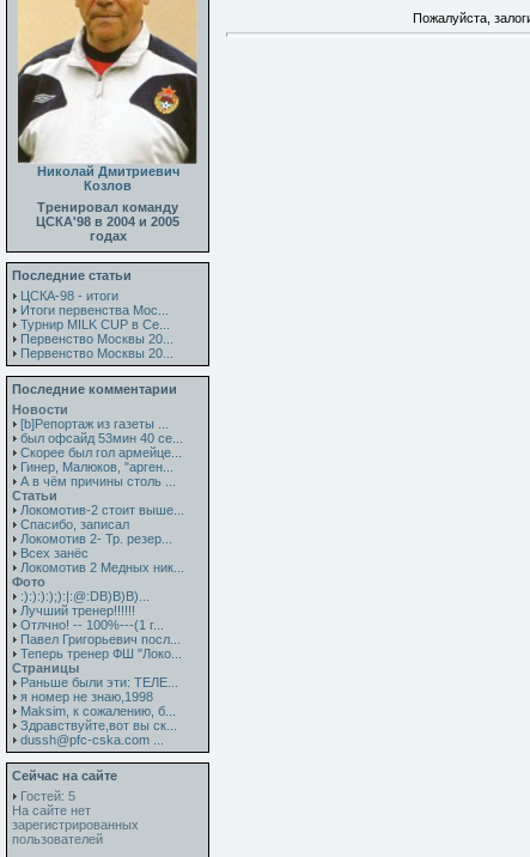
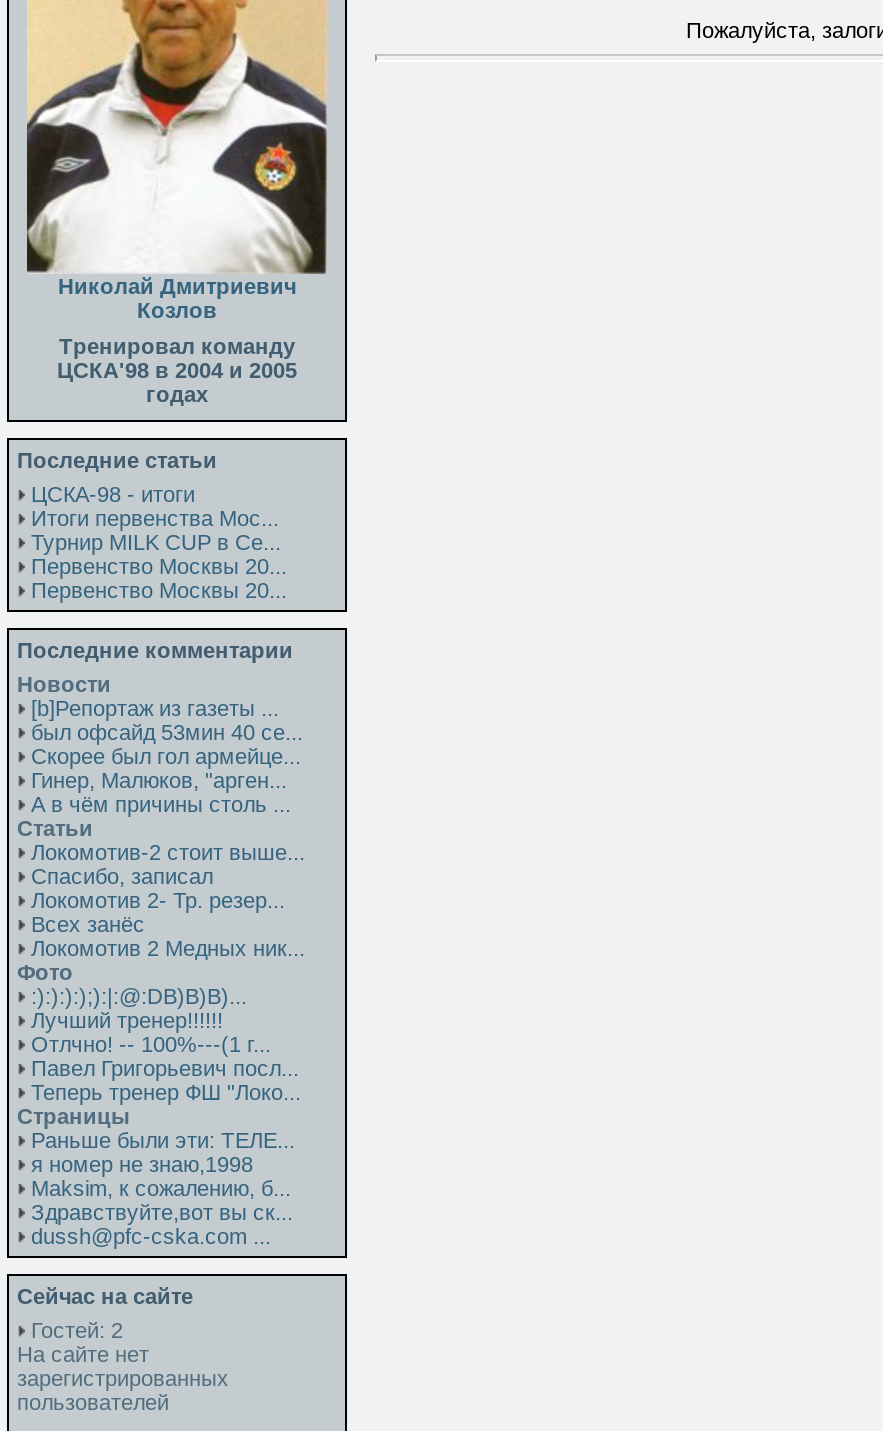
- Гостей: 5
+ Гостей: 2
